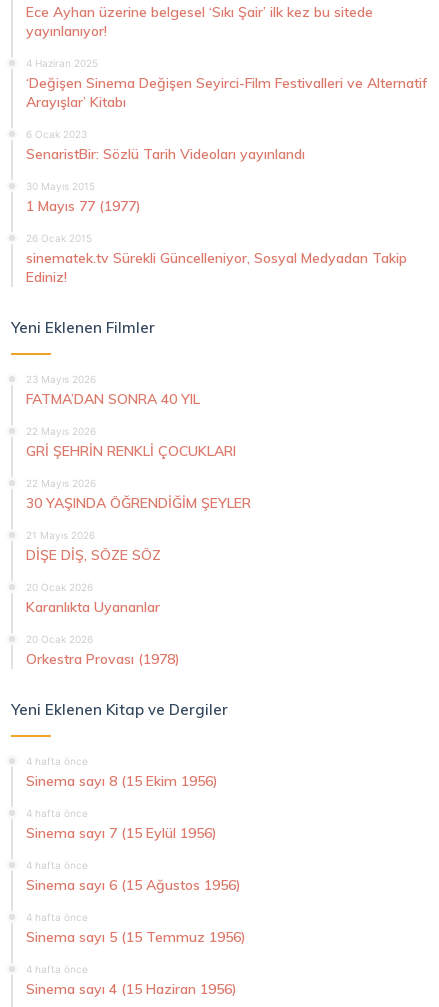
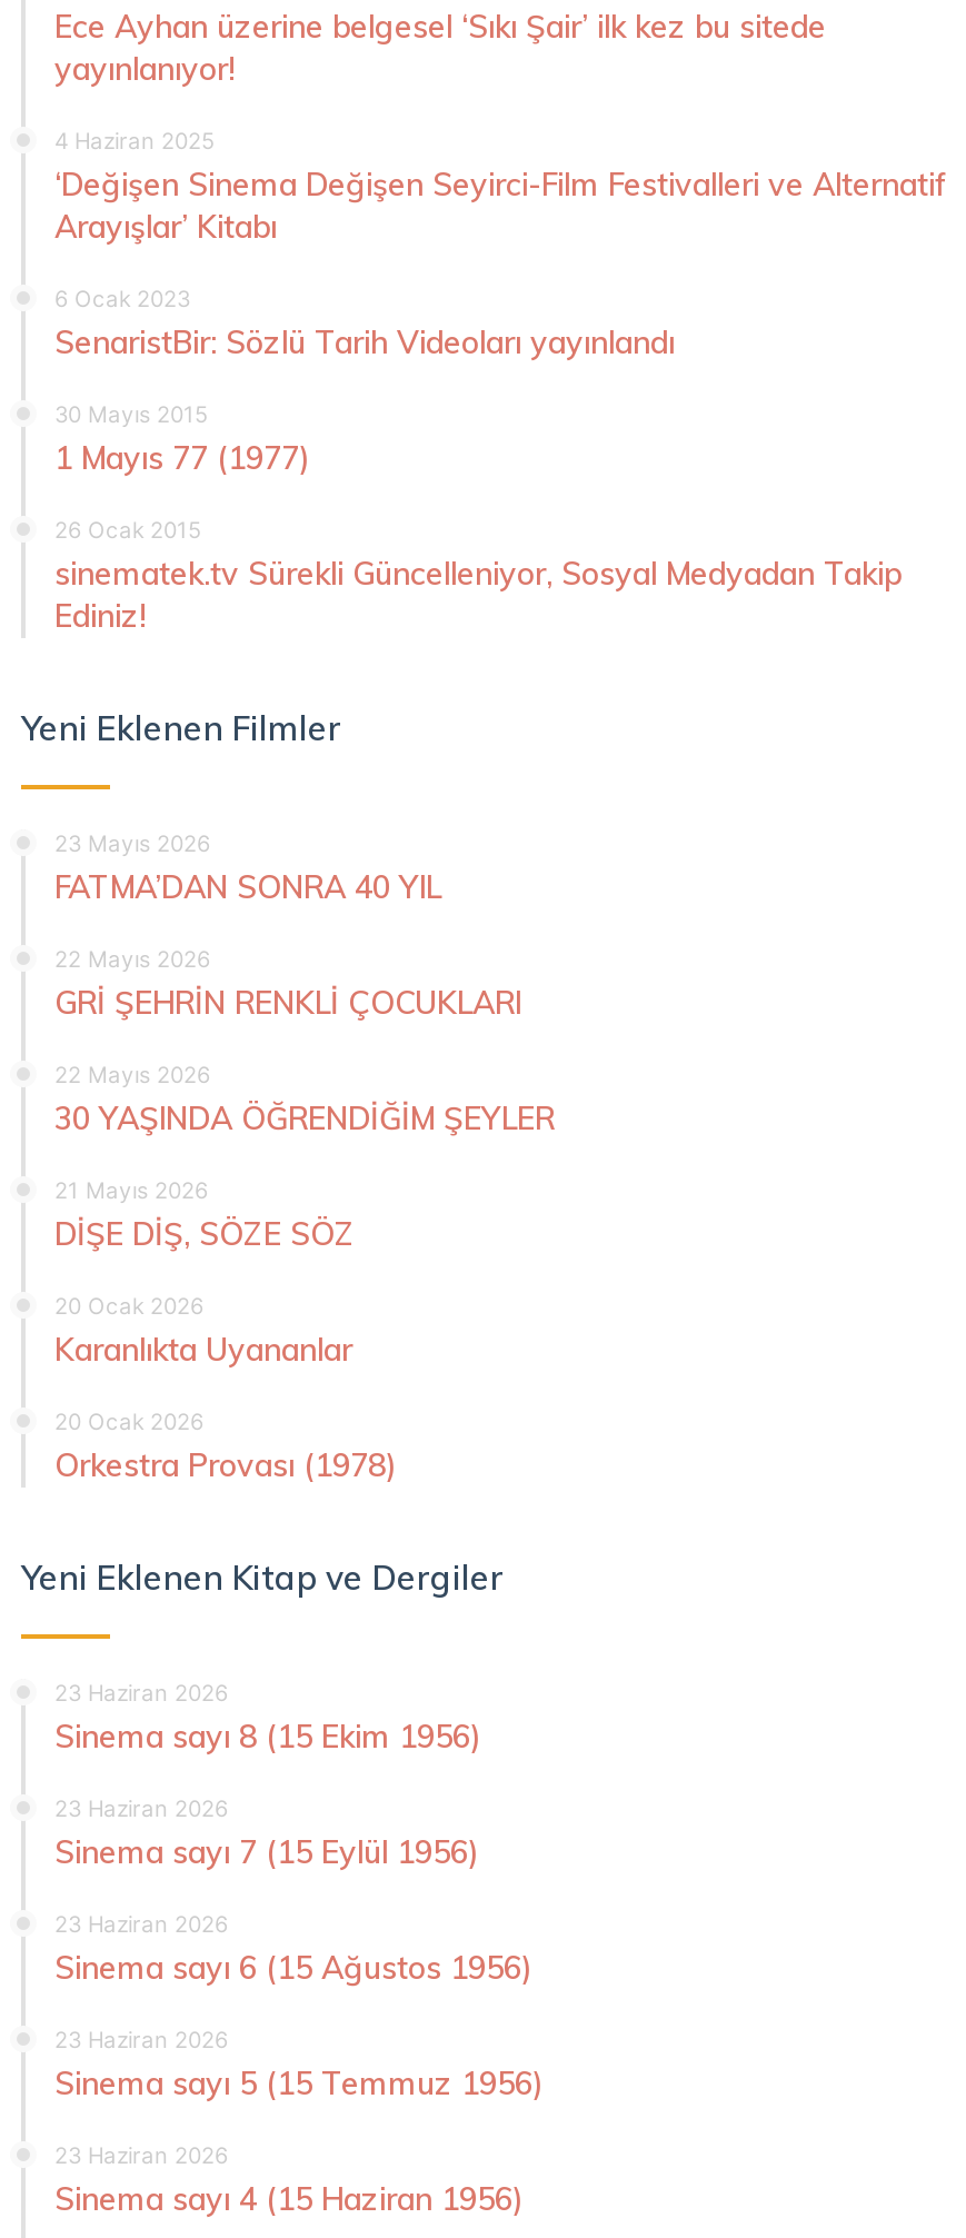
- 4 hafta önce
+ 23 Haziran 2026

- 4 hafta önce
+ 23 Haziran 2026

- 4 hafta önce
+ 23 Haziran 2026

- 4 hafta önce
+ 23 Haziran 2026

- 4 hafta önce
+ 23 Haziran 2026
